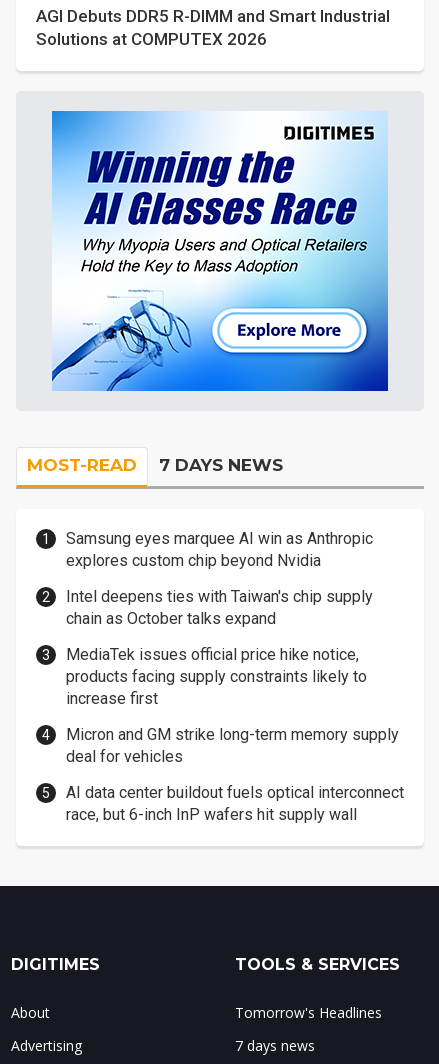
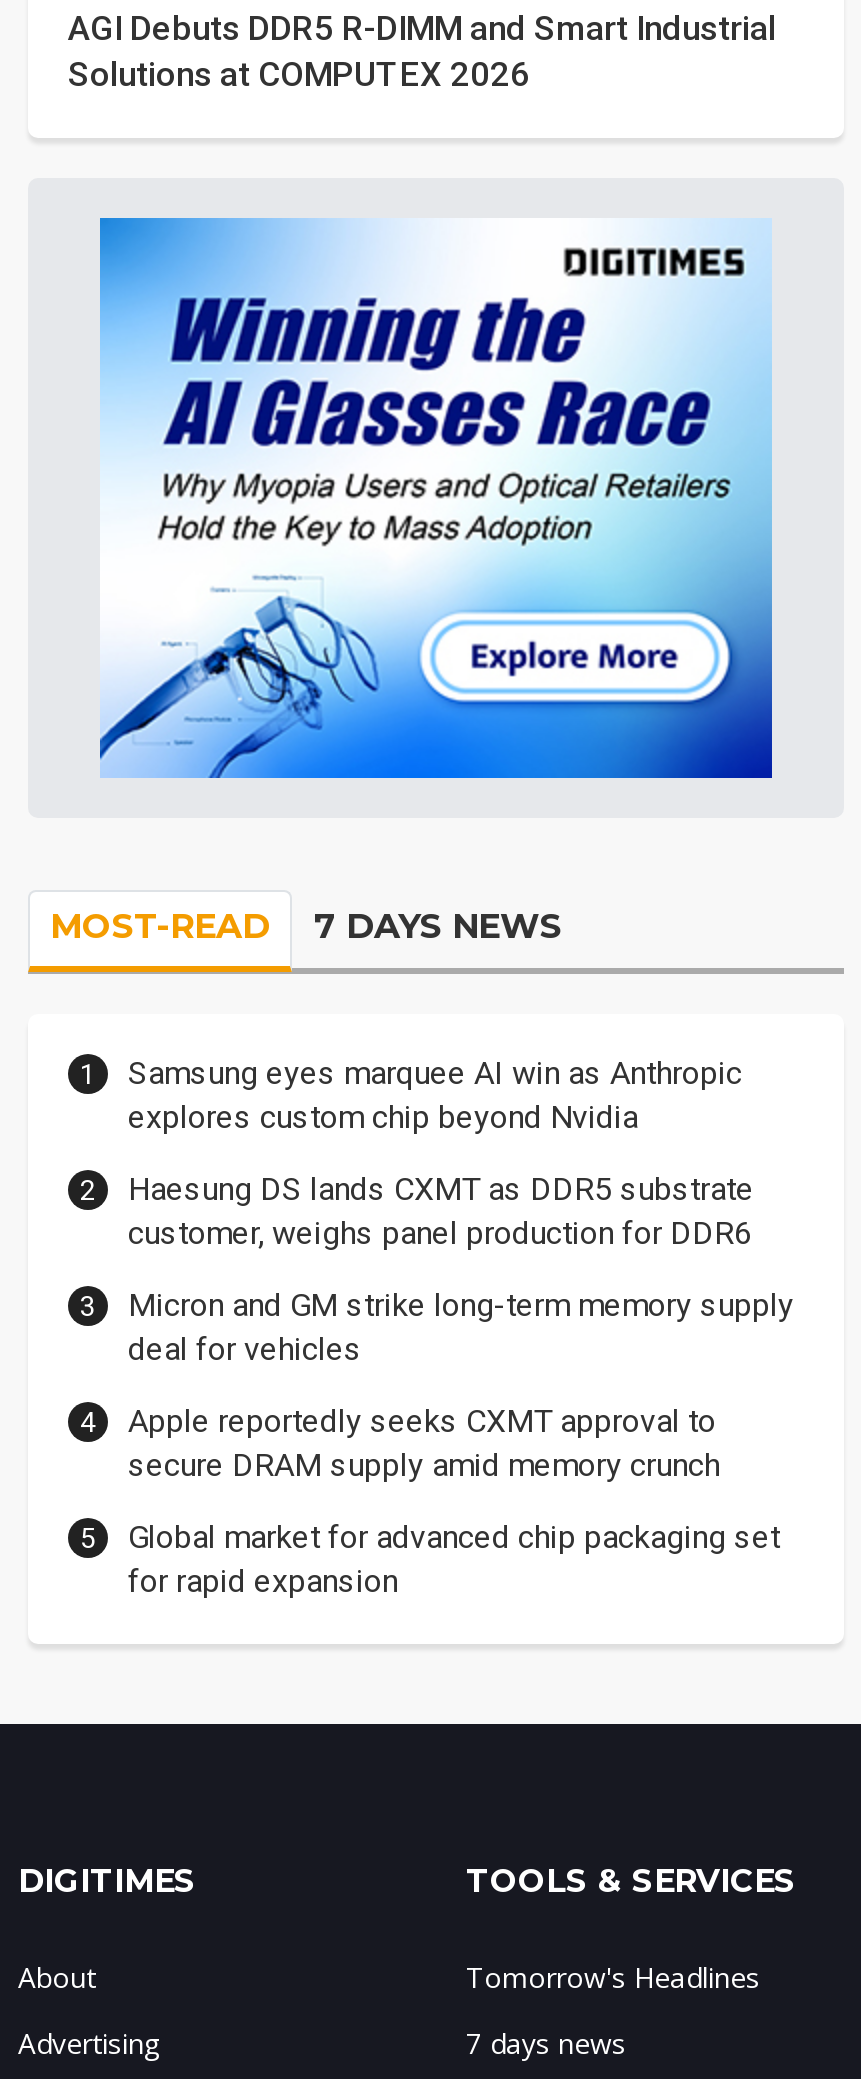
- Intel deepens ties with Taiwan's chip supply
- chain as October talks expand
- MediaTek issues official price hike notice,
- products facing supply constraints likely to
- increase first
+ Haesung DS lands CXMT as DDR5 substrate
+ customer, weighs panel production for DDR6

moved up: Micron and GM strike long-term memory supply | deal for vehicles

- AI data center buildout fuels optical interconnect
- race, but 6-inch InP wafers hit supply wall
+ Apple reportedly seeks CXMT approval to
+ secure DRAM supply amid memory crunch
+ Global market for advanced chip packaging set
+ for rapid expansion
